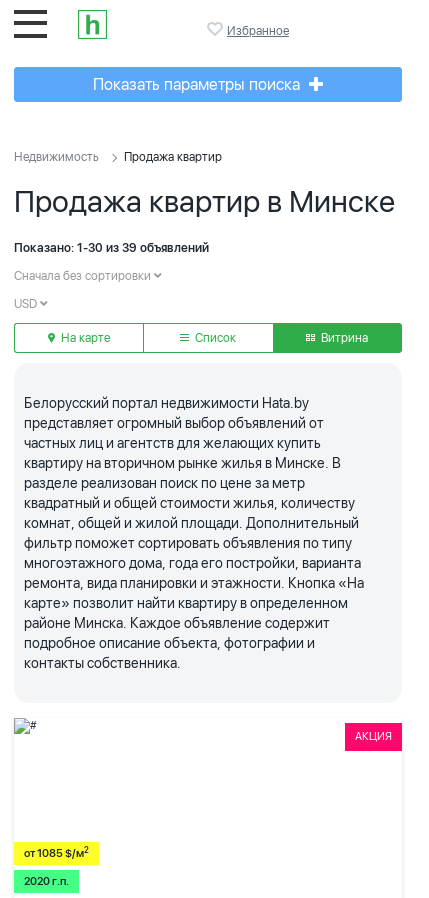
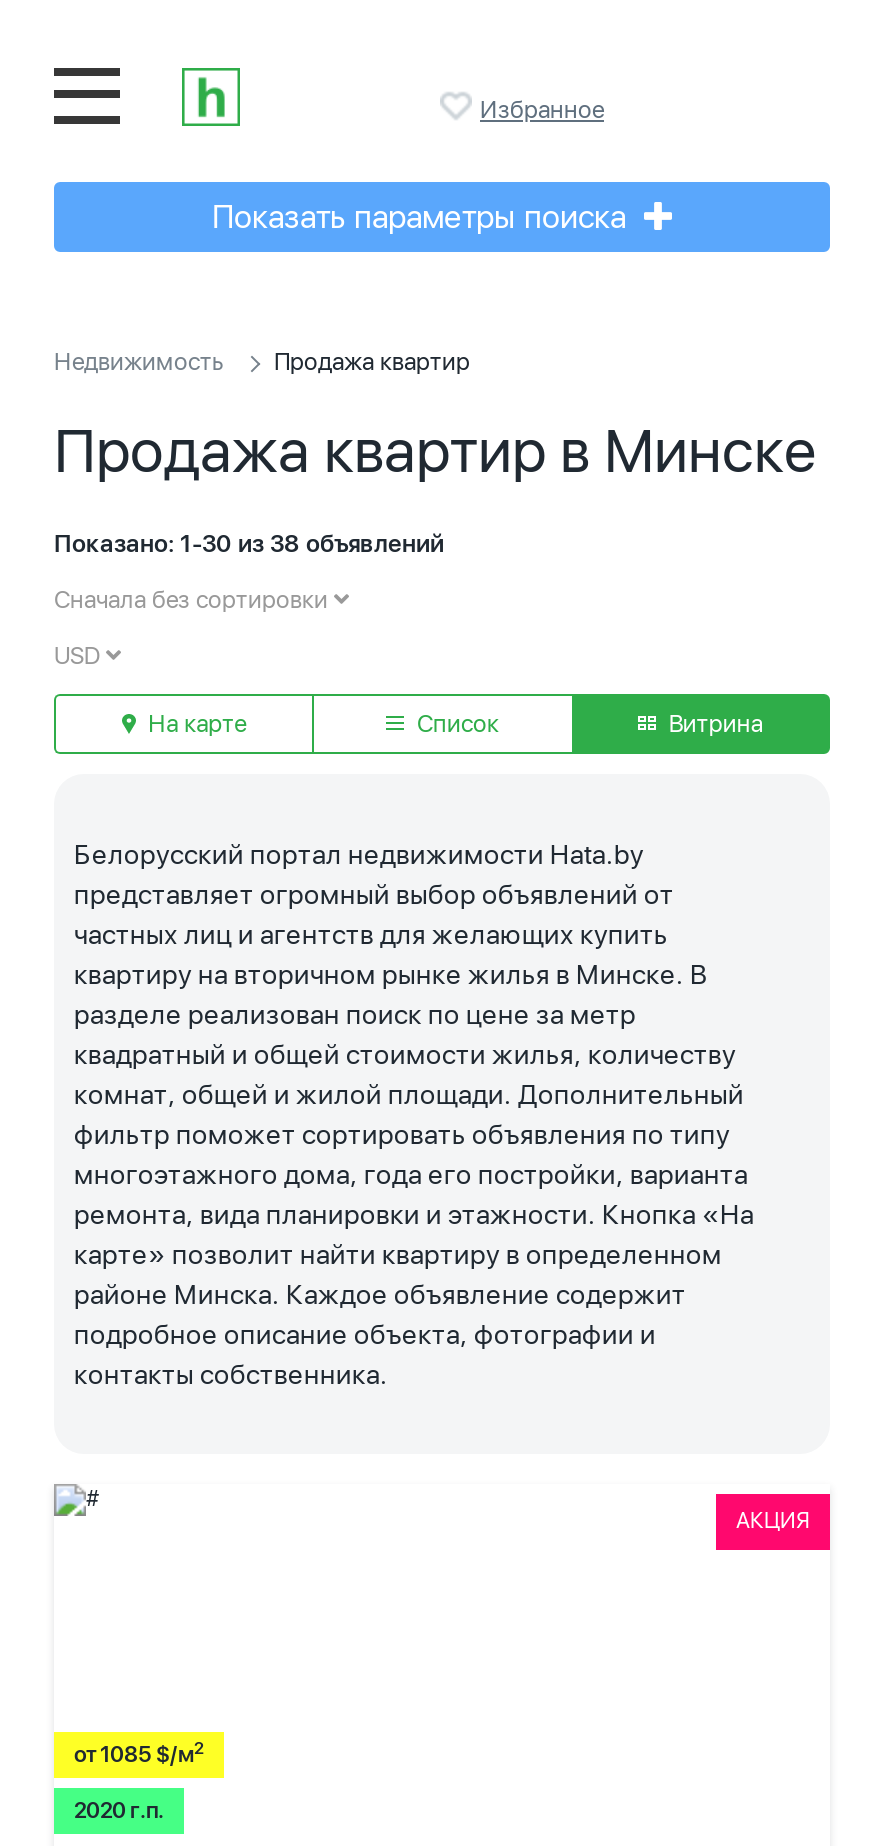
- Показано: 1-30 из 39 объявлений
+ Показано: 1-30 из 38 объявлений
